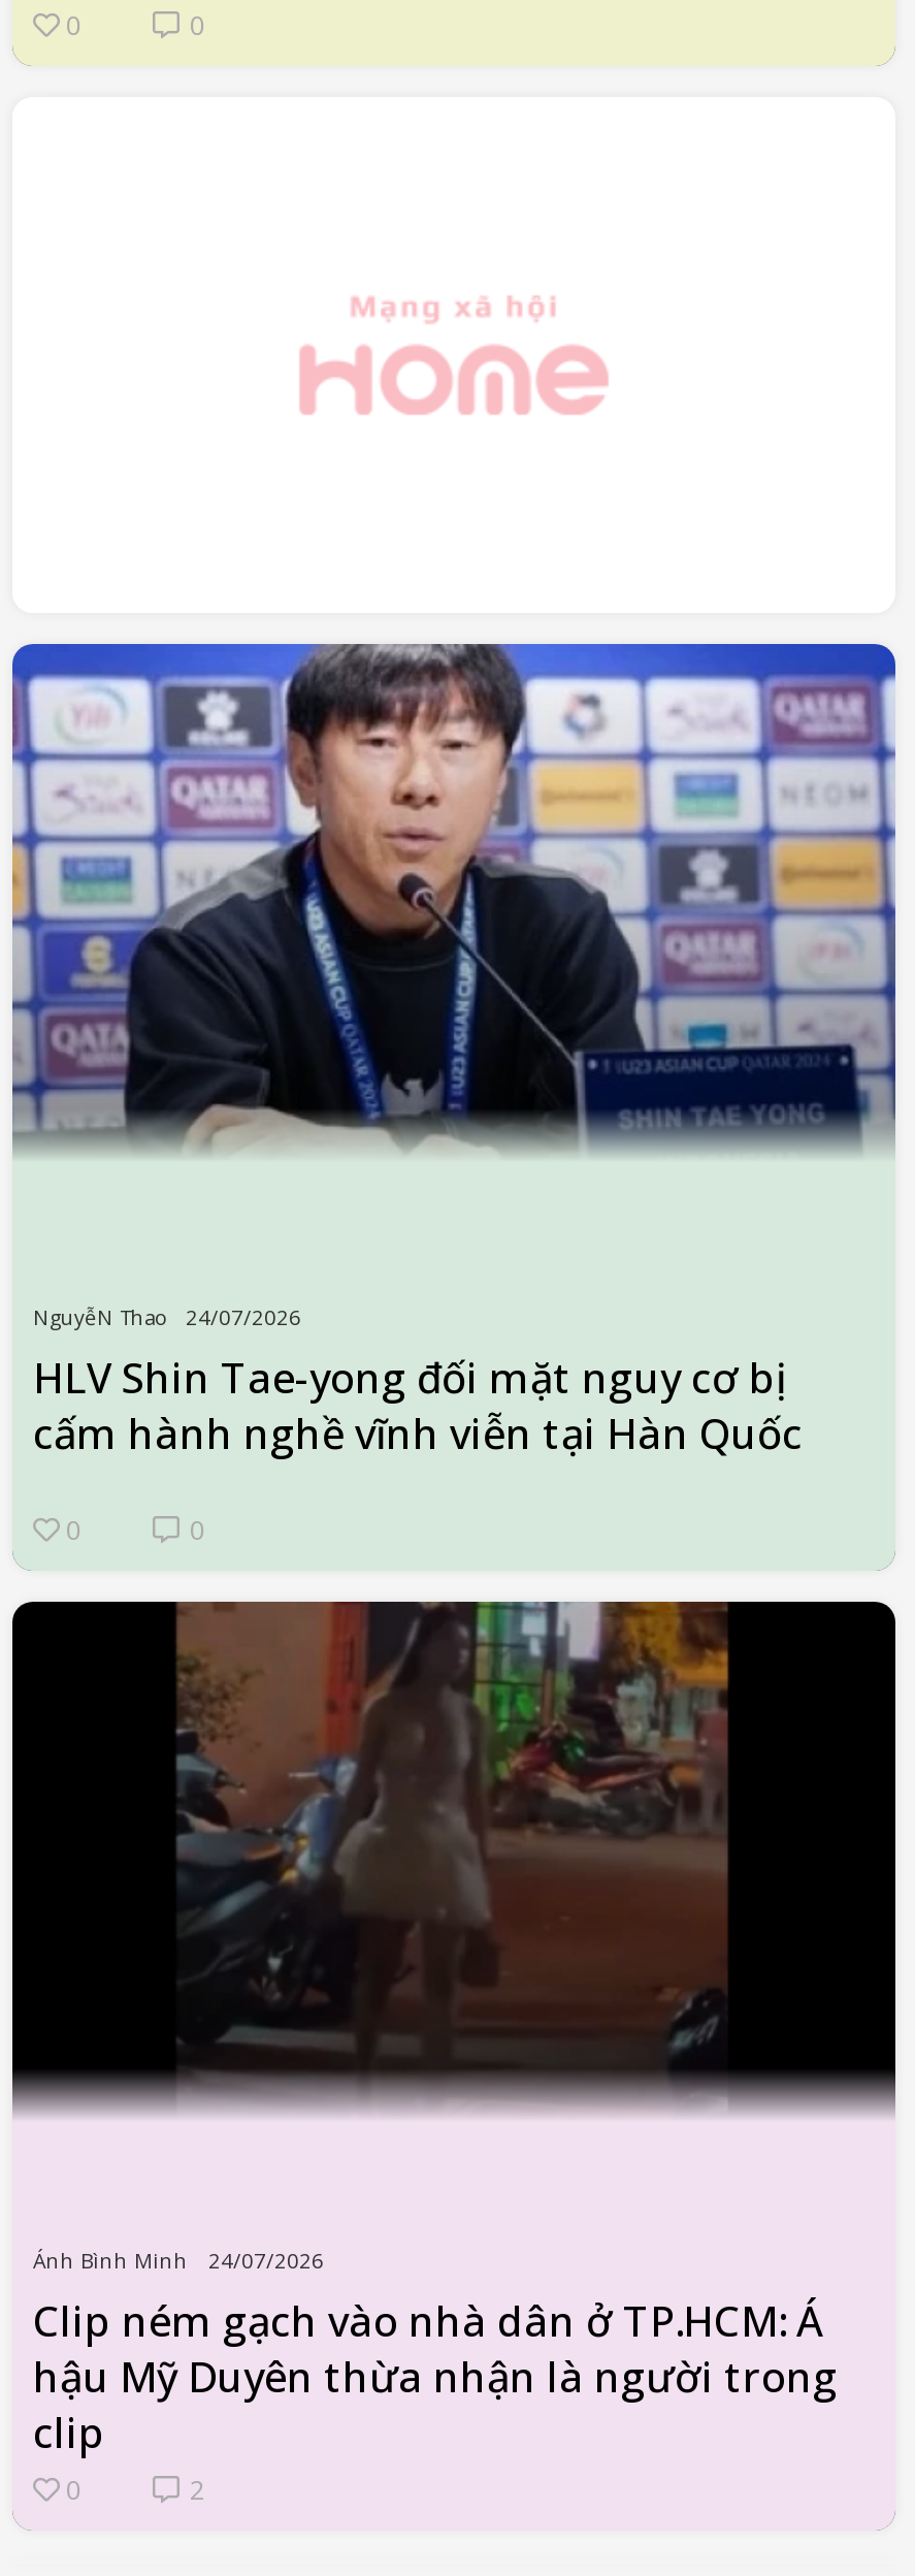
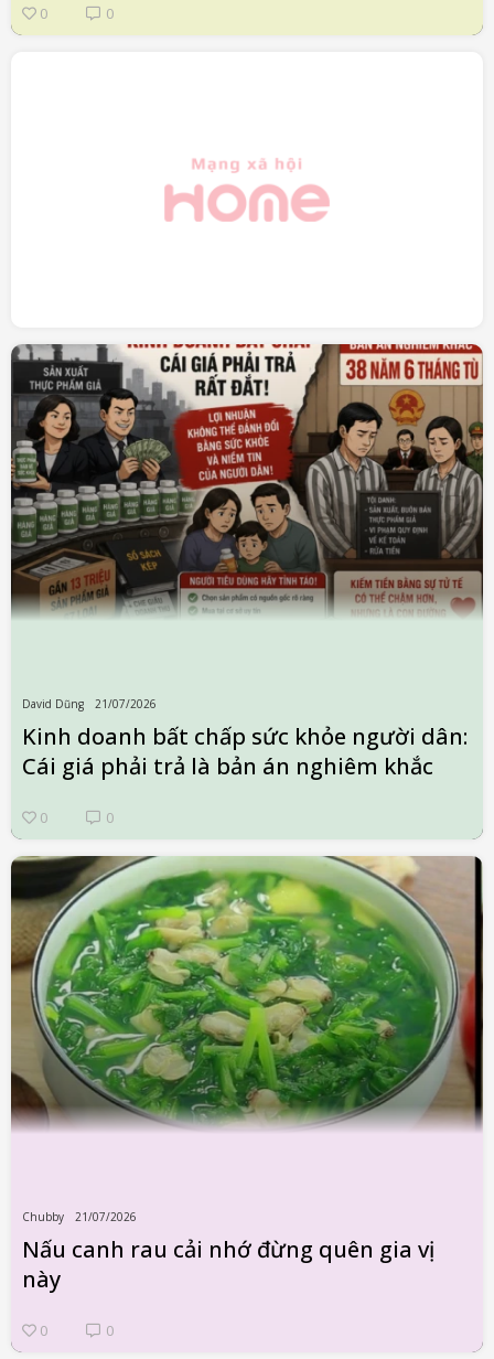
- [image]
+ [image]

- NguyễN Thao
- 24/07/2026
- HLV Shin Tae-yong đối mặt nguy cơ bị
- cấm hành nghề vĩnh viễn tại Hàn Quốc
+ David Dũng
+ 21/07/2026
+ Kinh doanh bất chấp sức khỏe người dân:
+ Cái giá phải trả là bản án nghiêm khắc

- [image]
+ [image]

- Ánh Bình Minh
- 24/07/2026
- Clip ném gạch vào nhà dân ở TP.HCM: Á
- hậu Mỹ Duyên thừa nhận là người trong
- clip
+ Chubby
+ 21/07/2026
+ Nấu canh rau cải nhớ đừng quên gia vị
+ này

- 2
+ 0
